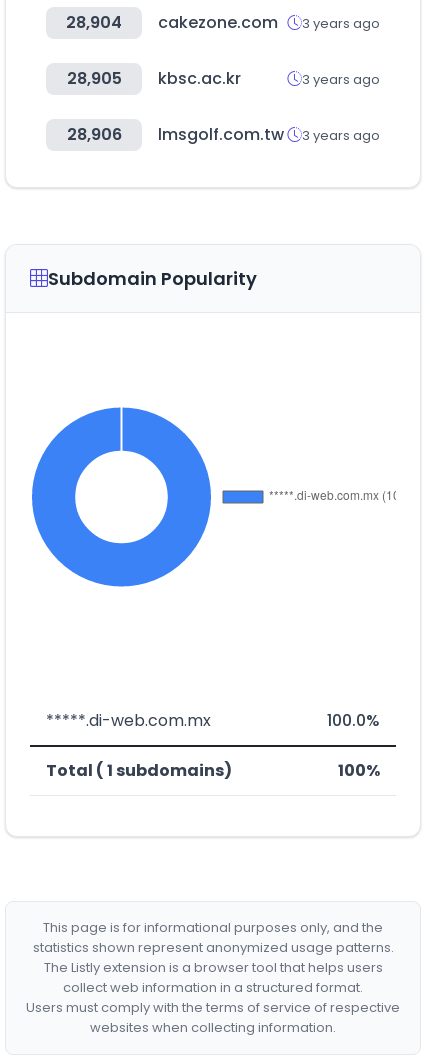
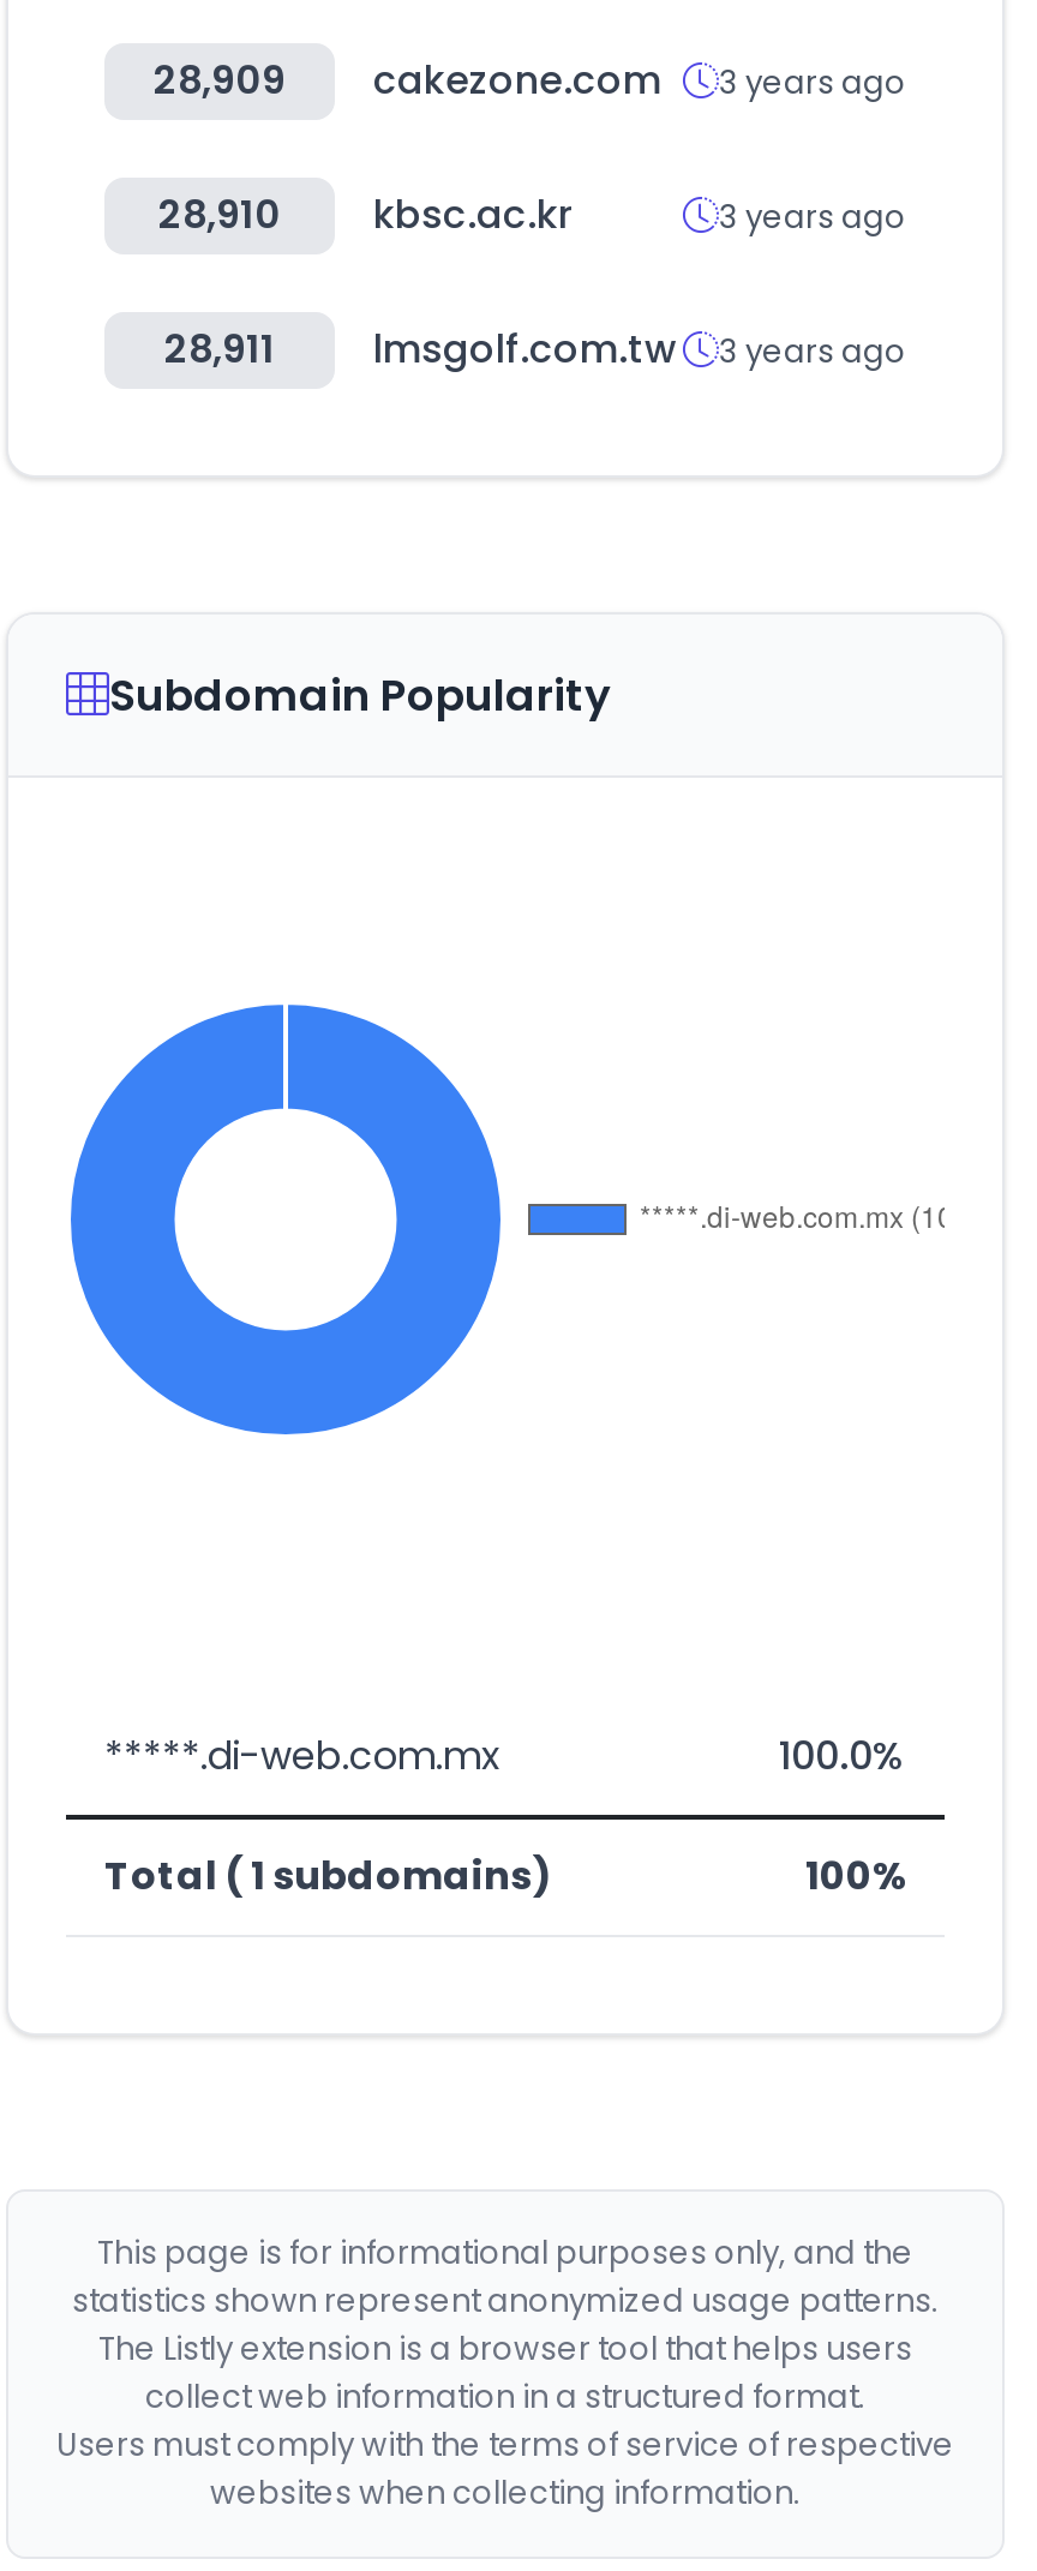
- 28,904 cakezone.com 3 years ago
+ 28,909 cakezone.com 3 years ago

- 28,905 kbsc.ac.kr
+ 28,910 kbsc.ac.kr

- 28,906 lmsgolf.com.tw 3 years ago
+ 28,911 lmsgolf.com.tw 3 years ago
